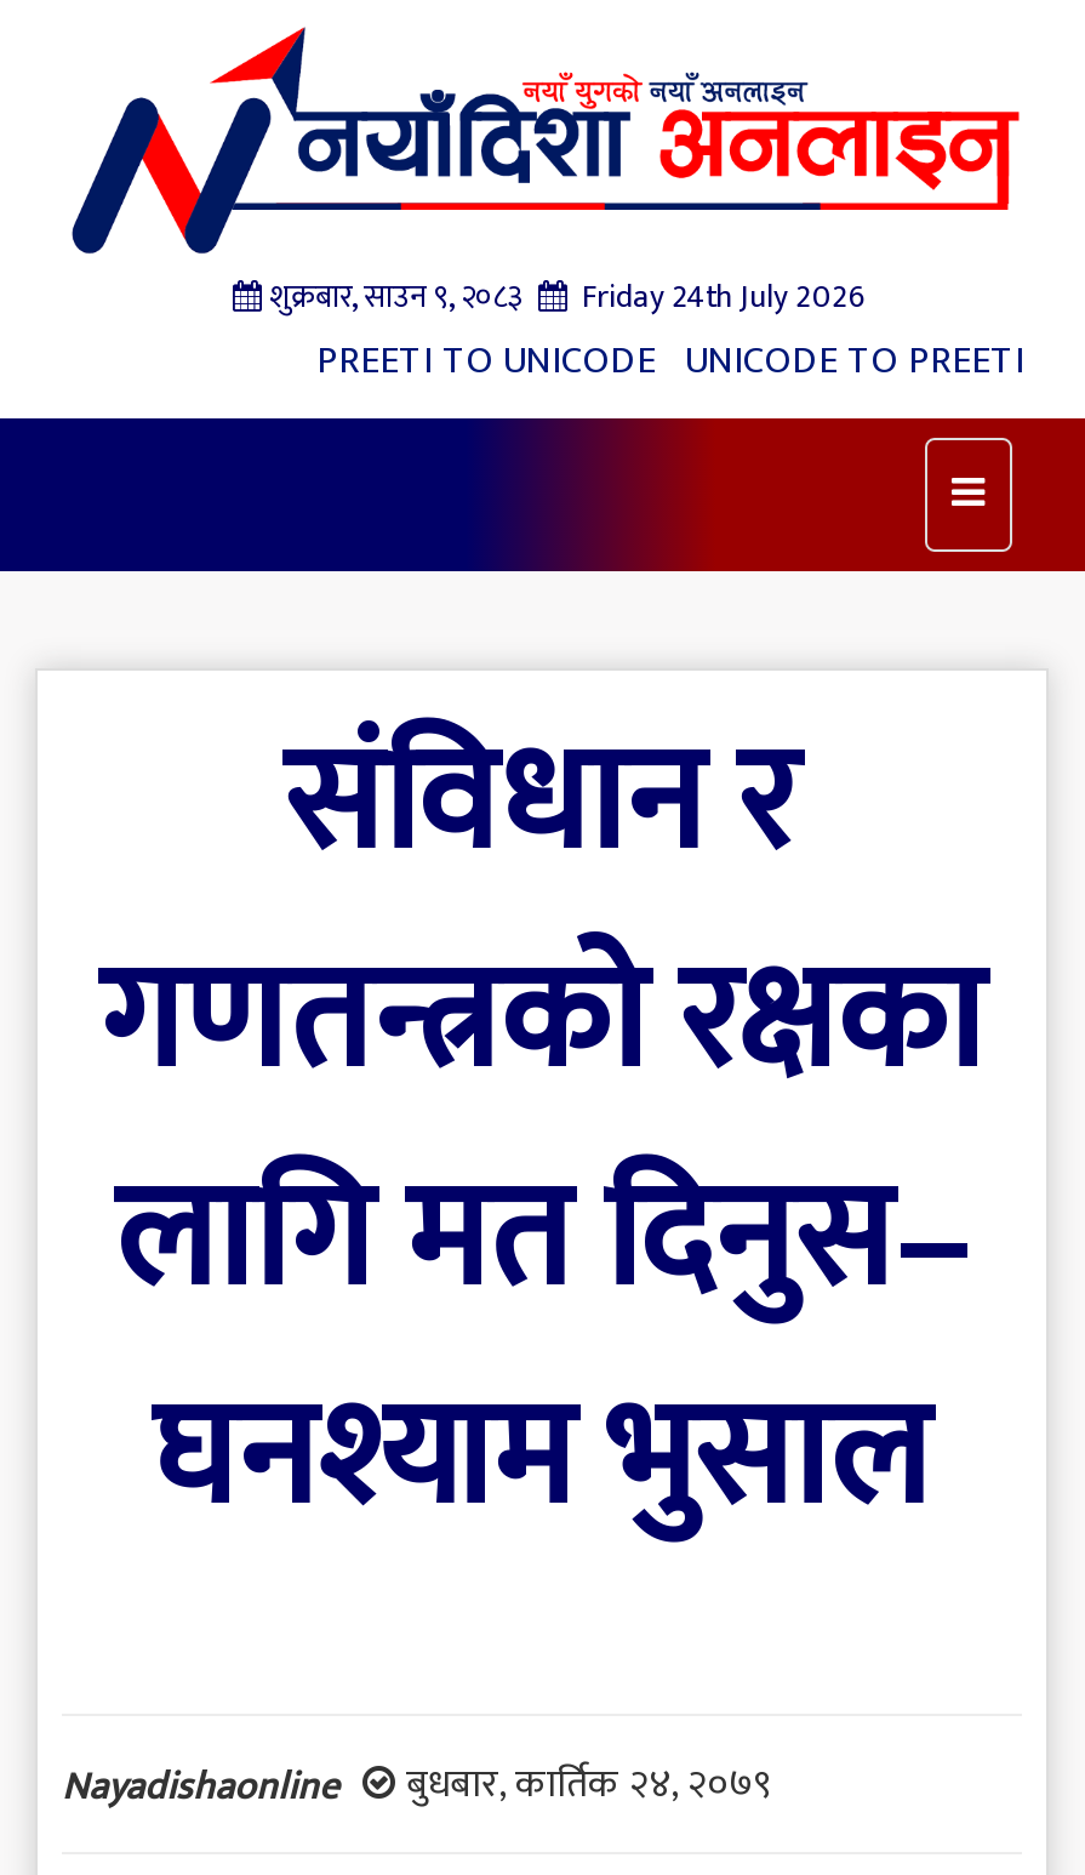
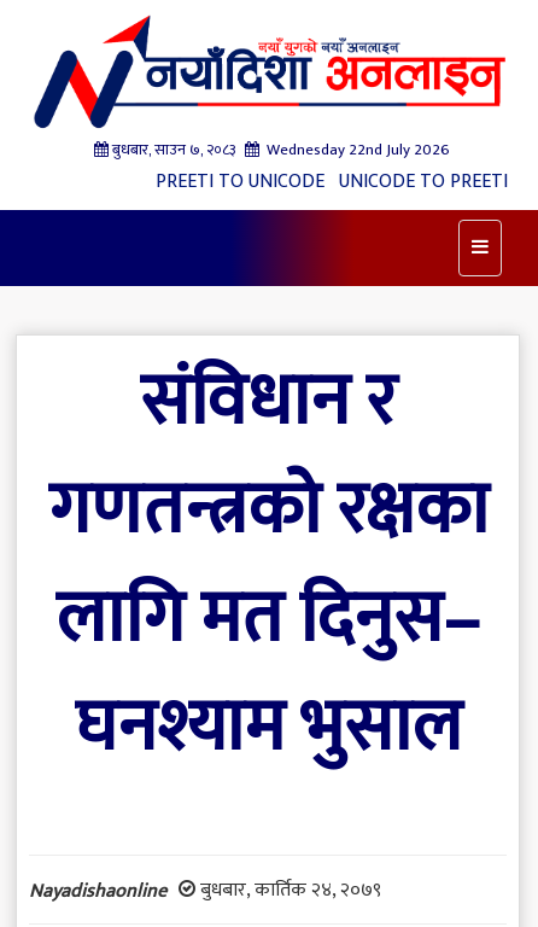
- शुक्रबार, साउन ९, २०८३
+ बुधबार, साउन ७, २०८३

- Friday 24th July 2026
+ Wednesday 22nd July 2026
